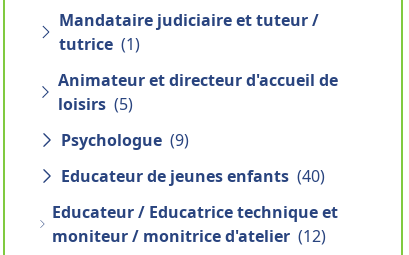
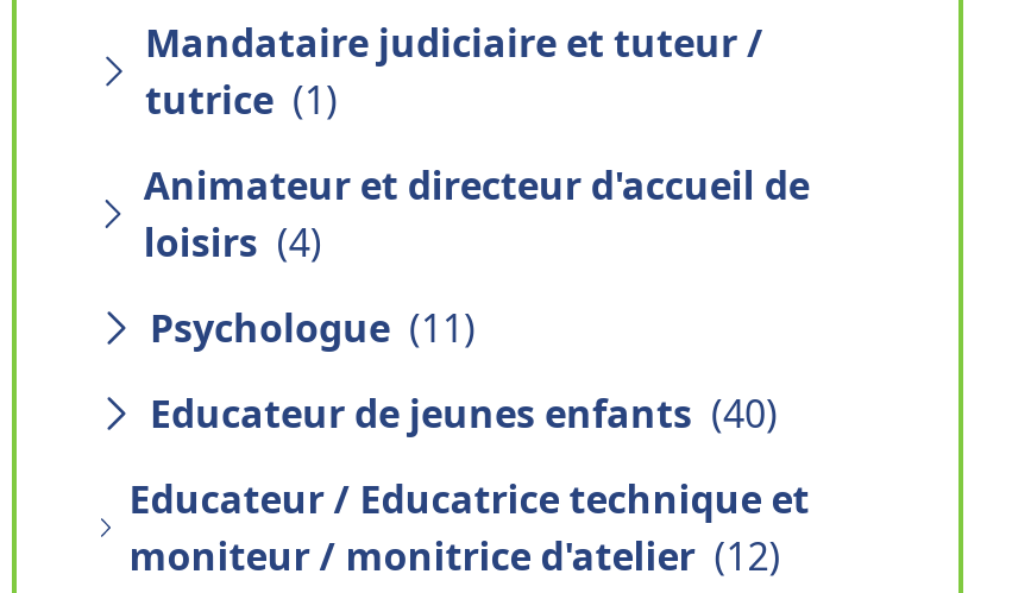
- loisirs (5)
+ loisirs (4)

- Psychologue (9)
+ Psychologue (11)
